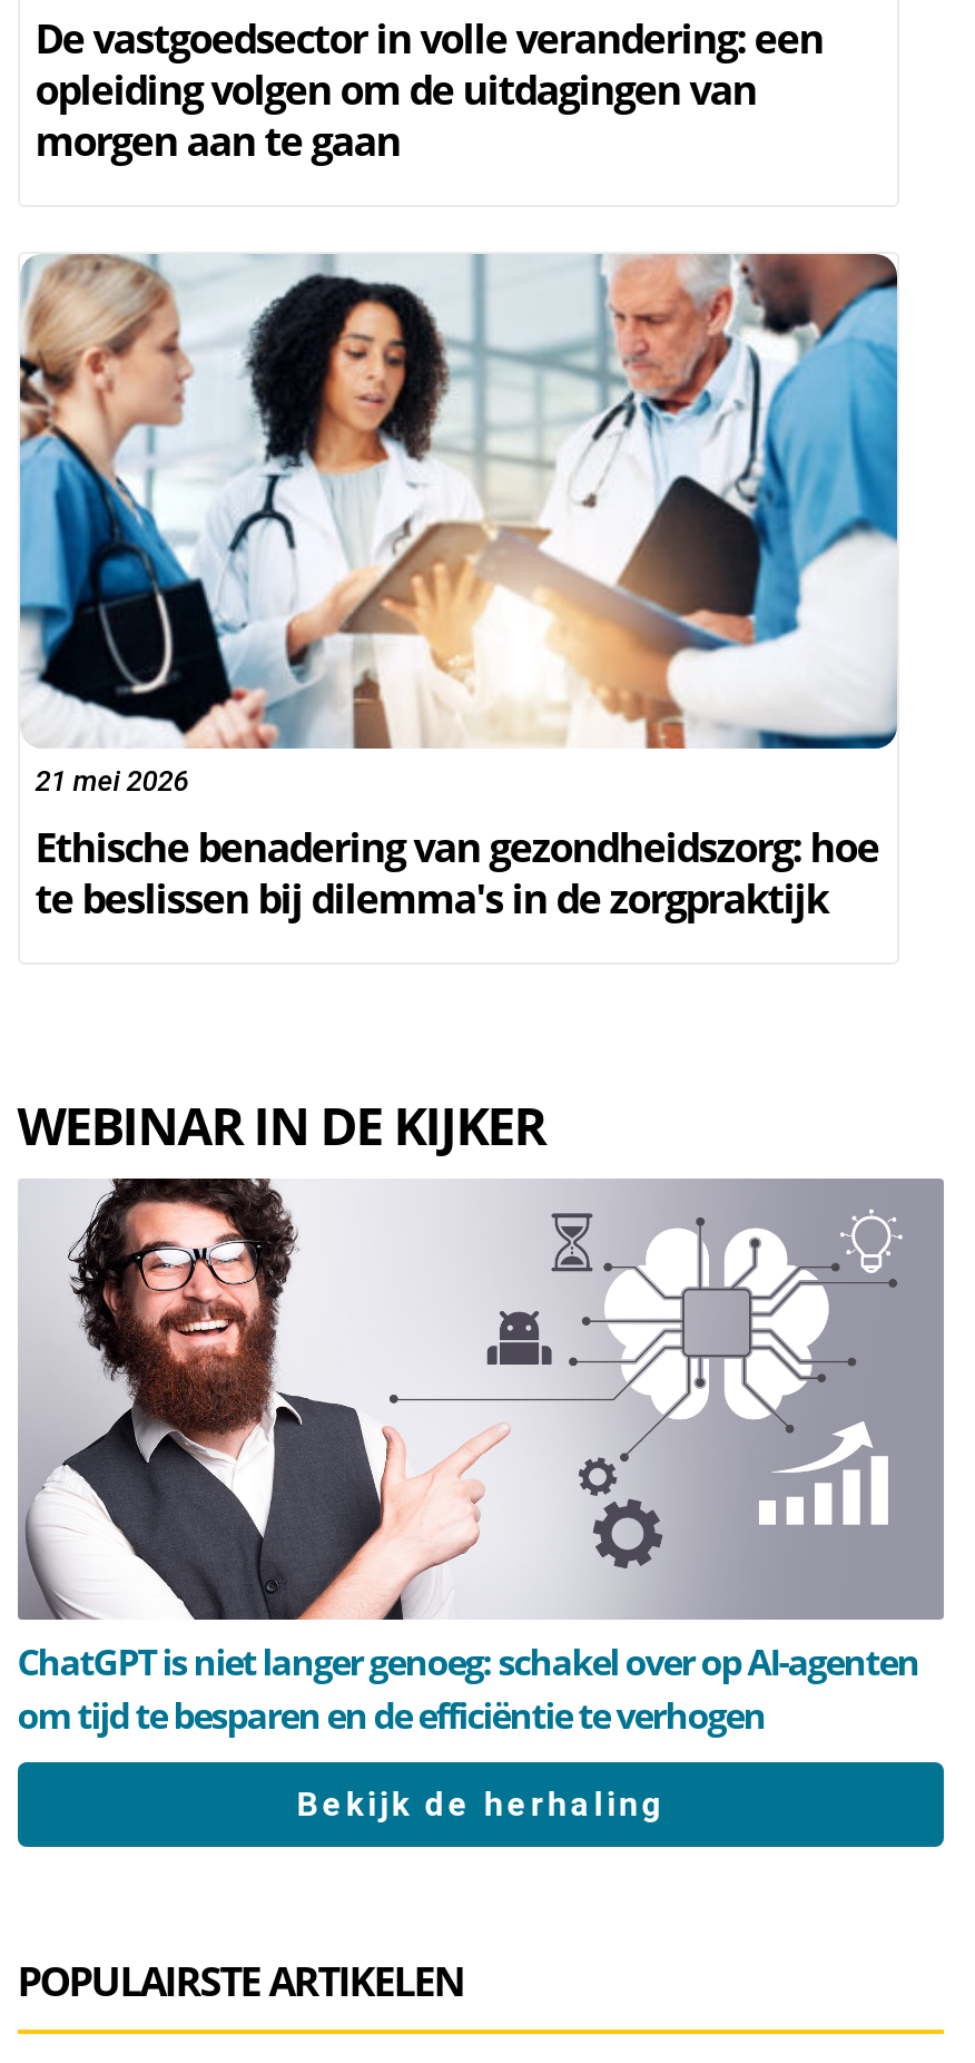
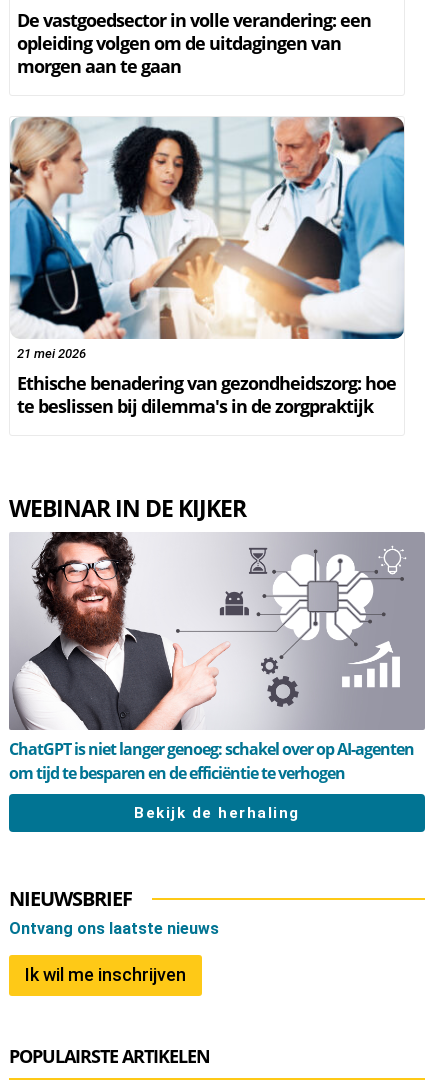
+ NIEUWSBRIEF
+ Ontvang ons laatste nieuws
+ Ik wil me inschrijven
